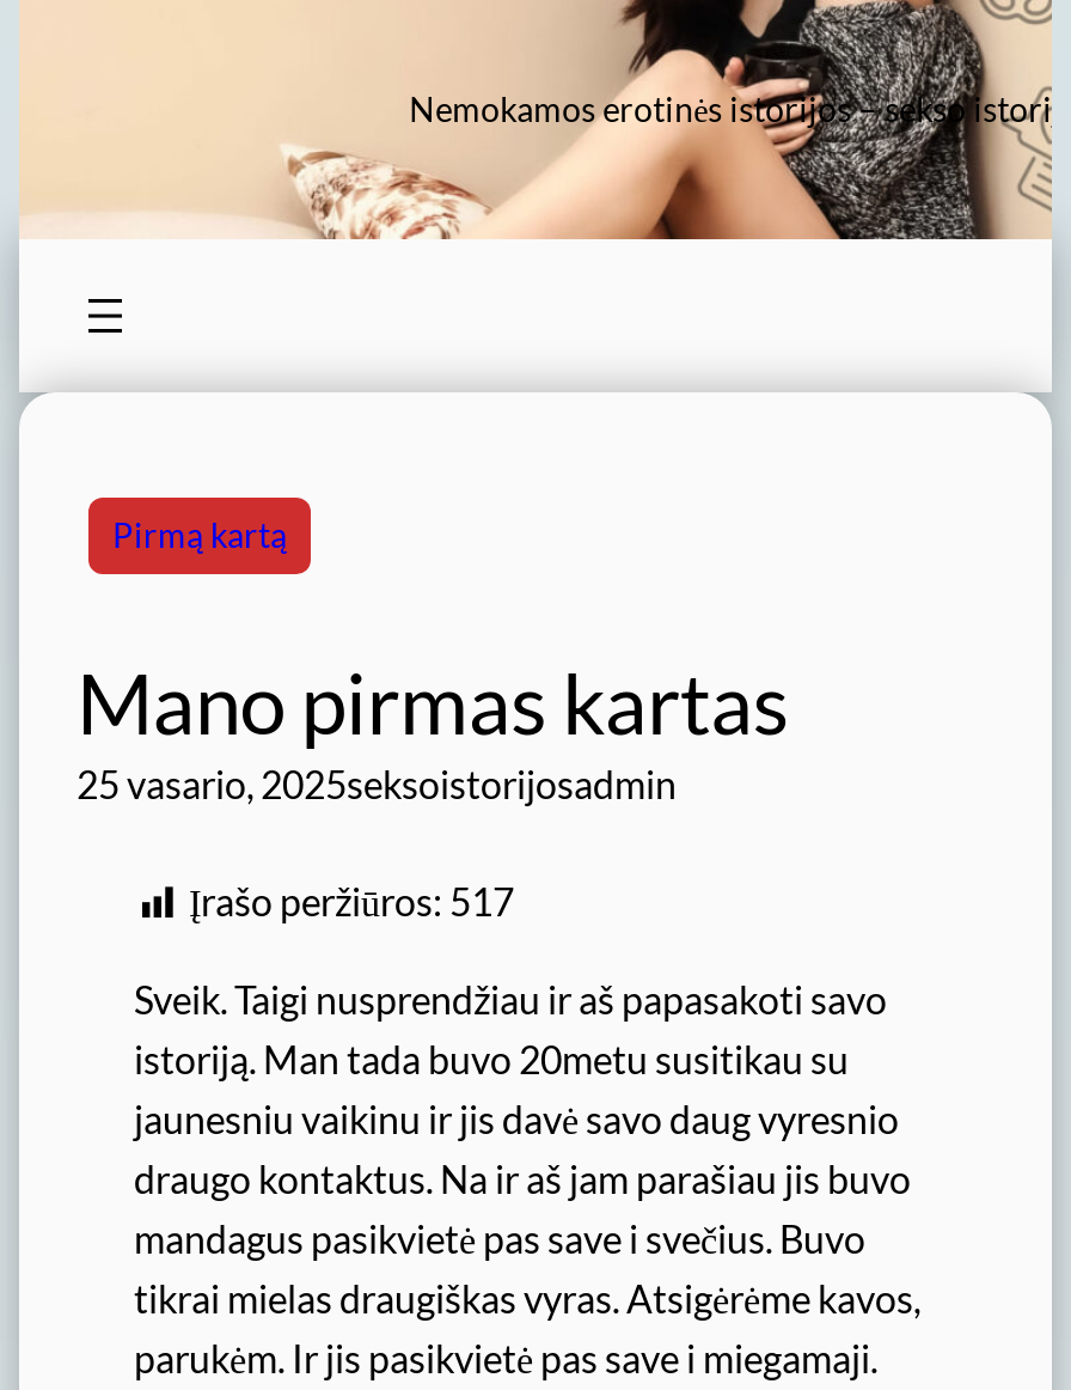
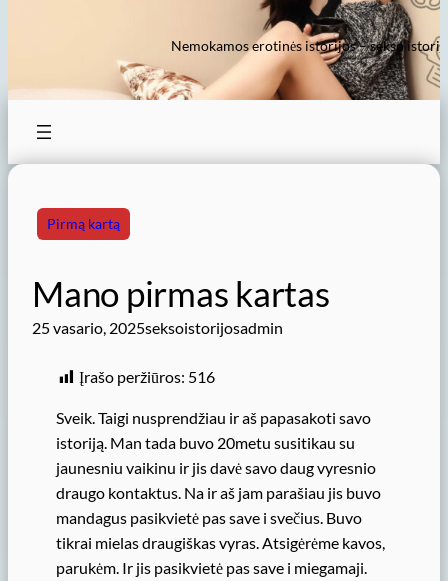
- Įrašo peržiūros: 517
+ Įrašo peržiūros: 516
